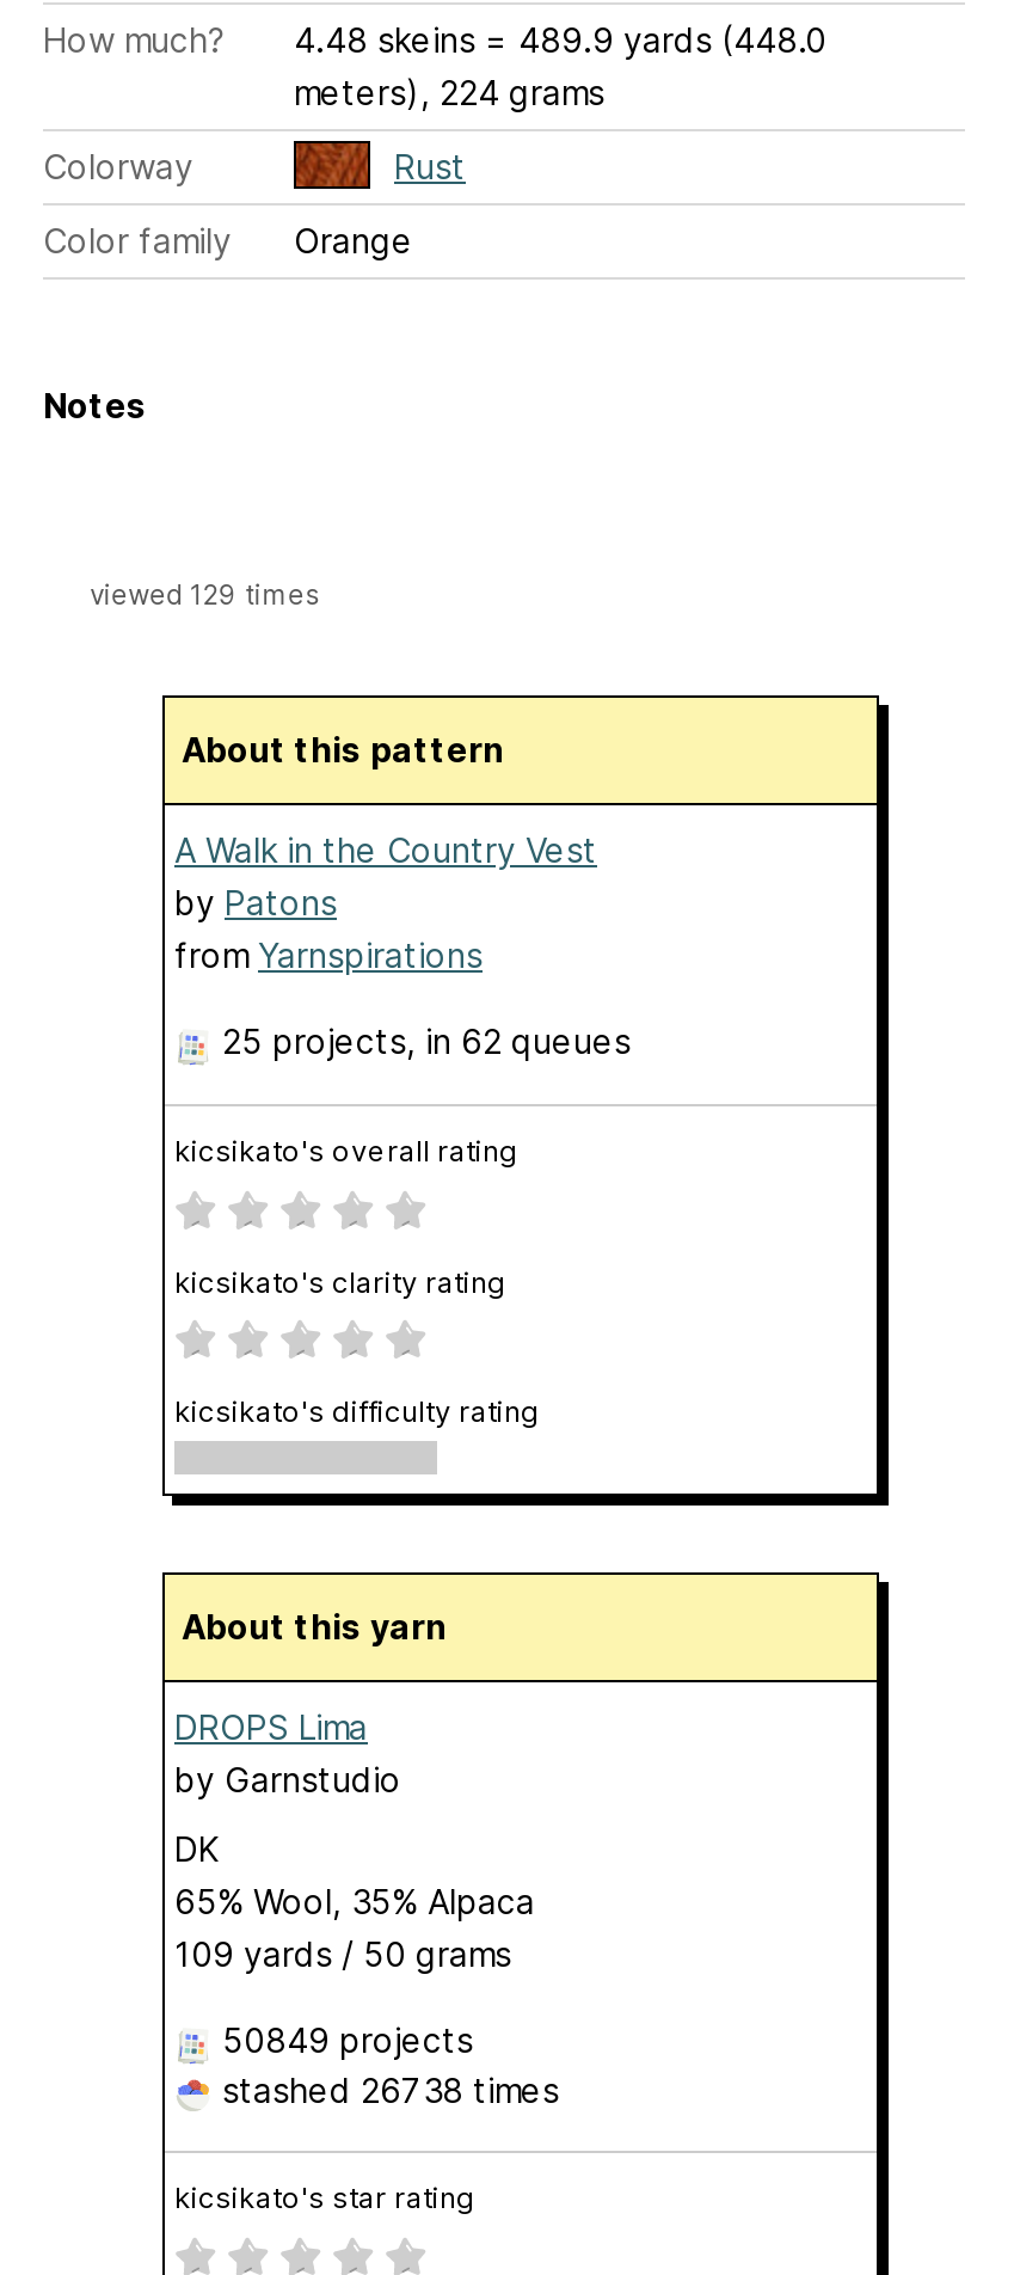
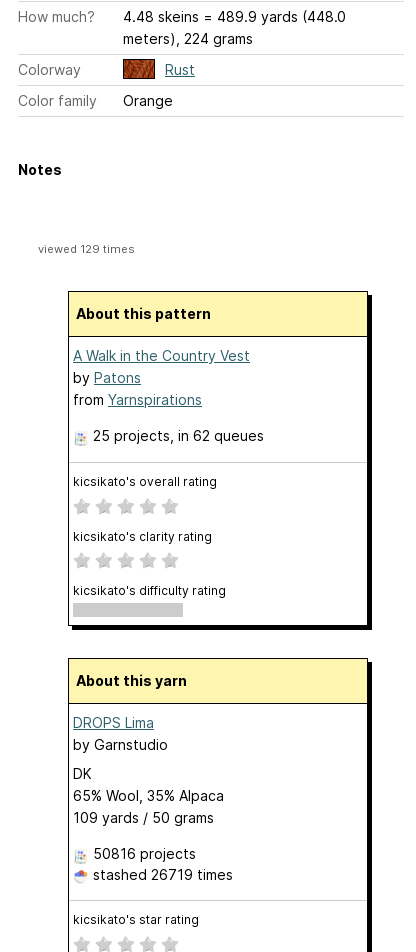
- 50849 projects
+ 50816 projects

- stashed 26738 times
+ stashed 26719 times
